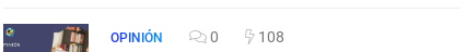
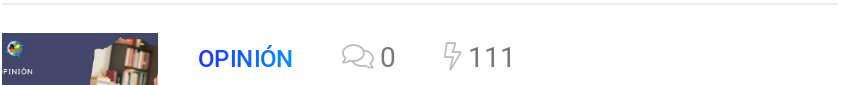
- 108
+ 111
